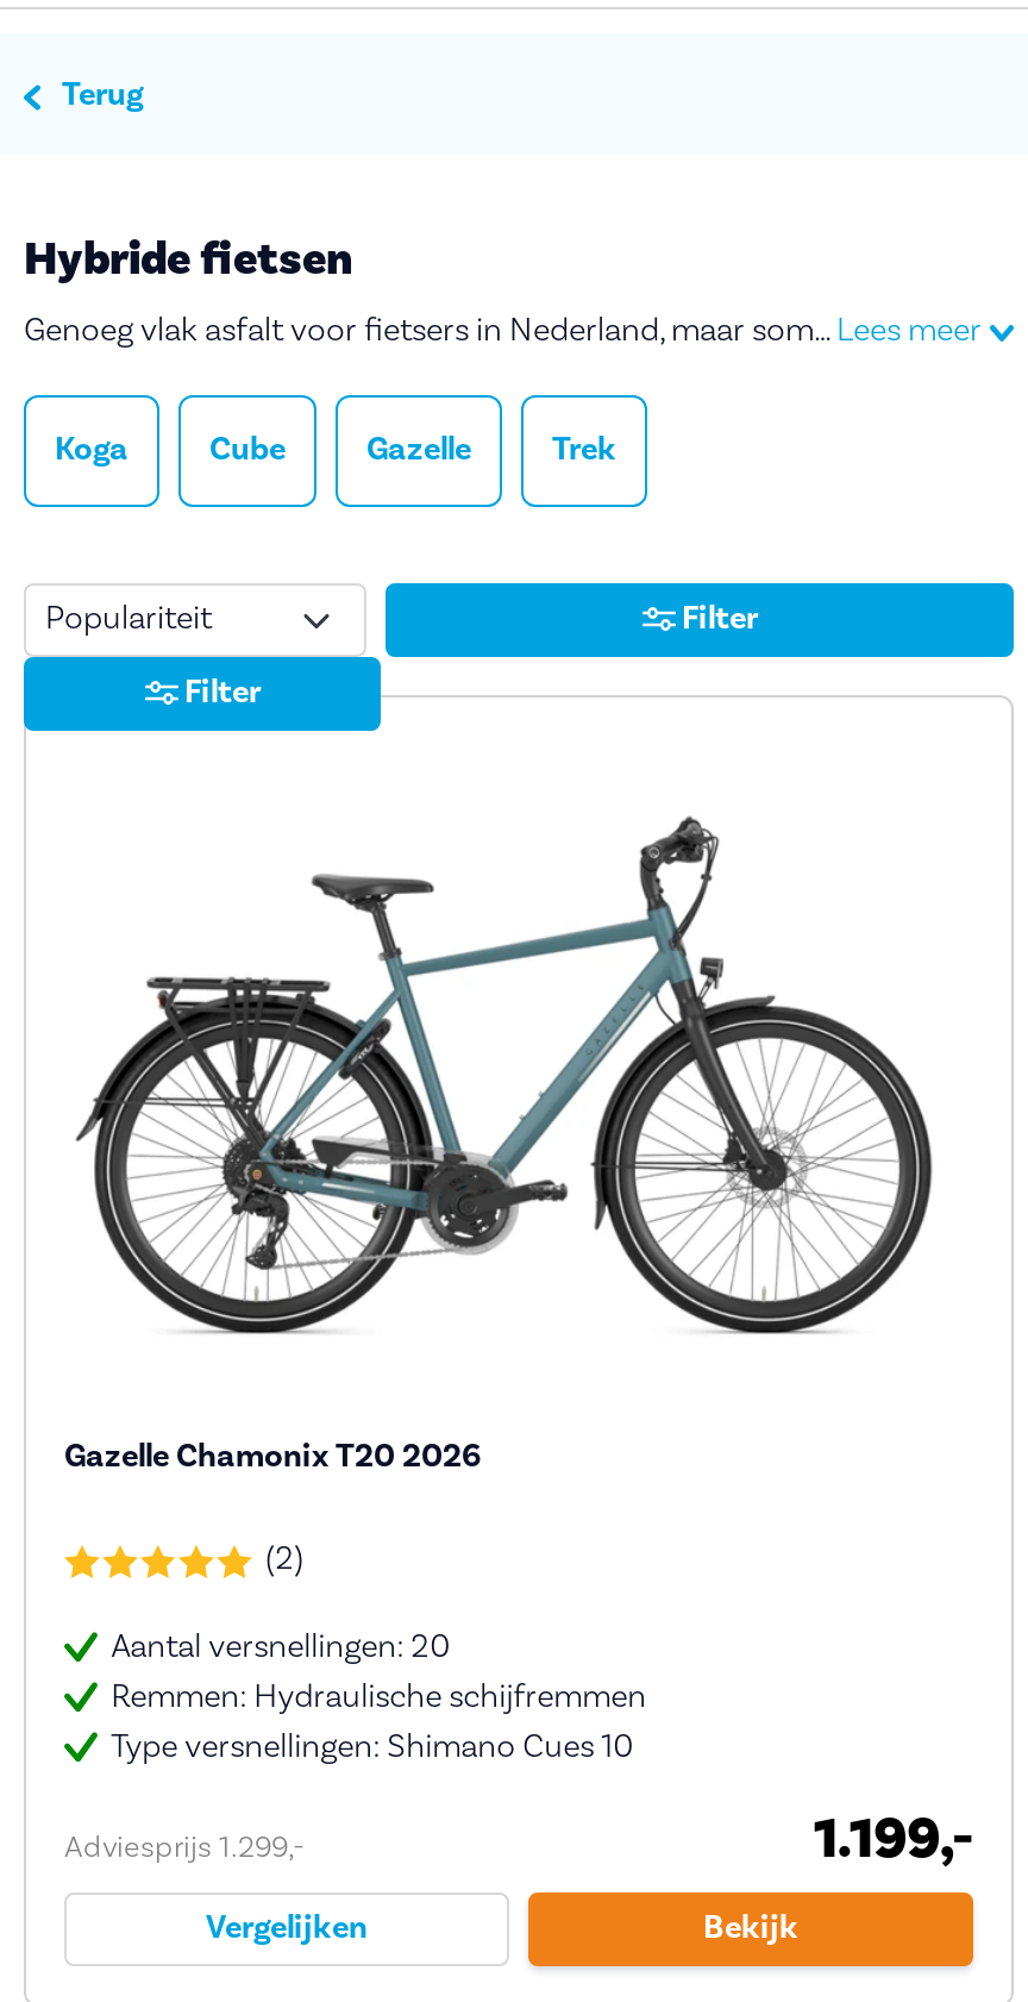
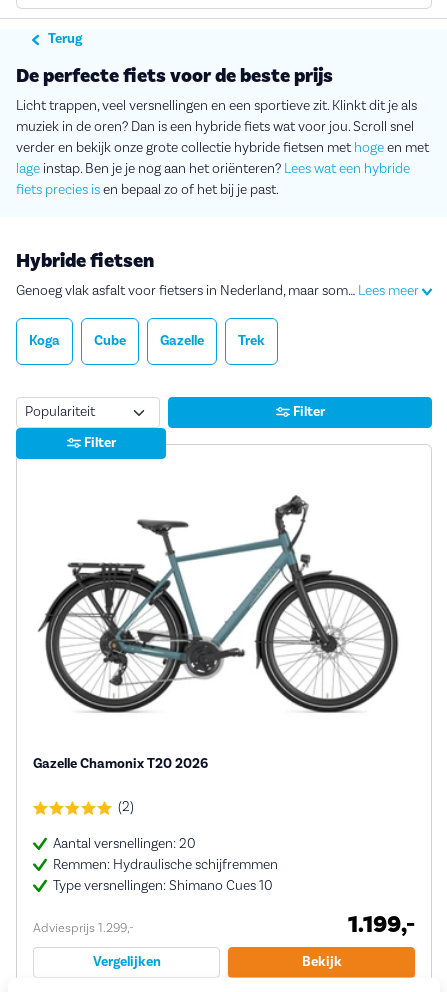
+ De perfecte fiets voor de beste prijs
+ Licht trappen, veel versnellingen en een sportieve zit. Klinkt dit je als
+ muziek in de oren? Dan is een hybride fiets wat voor jou. Scroll snel
+ verder en bekijk onze grote collectie hybride fietsen met hoge en met
+ lage instap. Ben je je nog aan het oriënteren? Lees wat een hybride
+ fiets precies is en bepaal zo of het bij je past.
